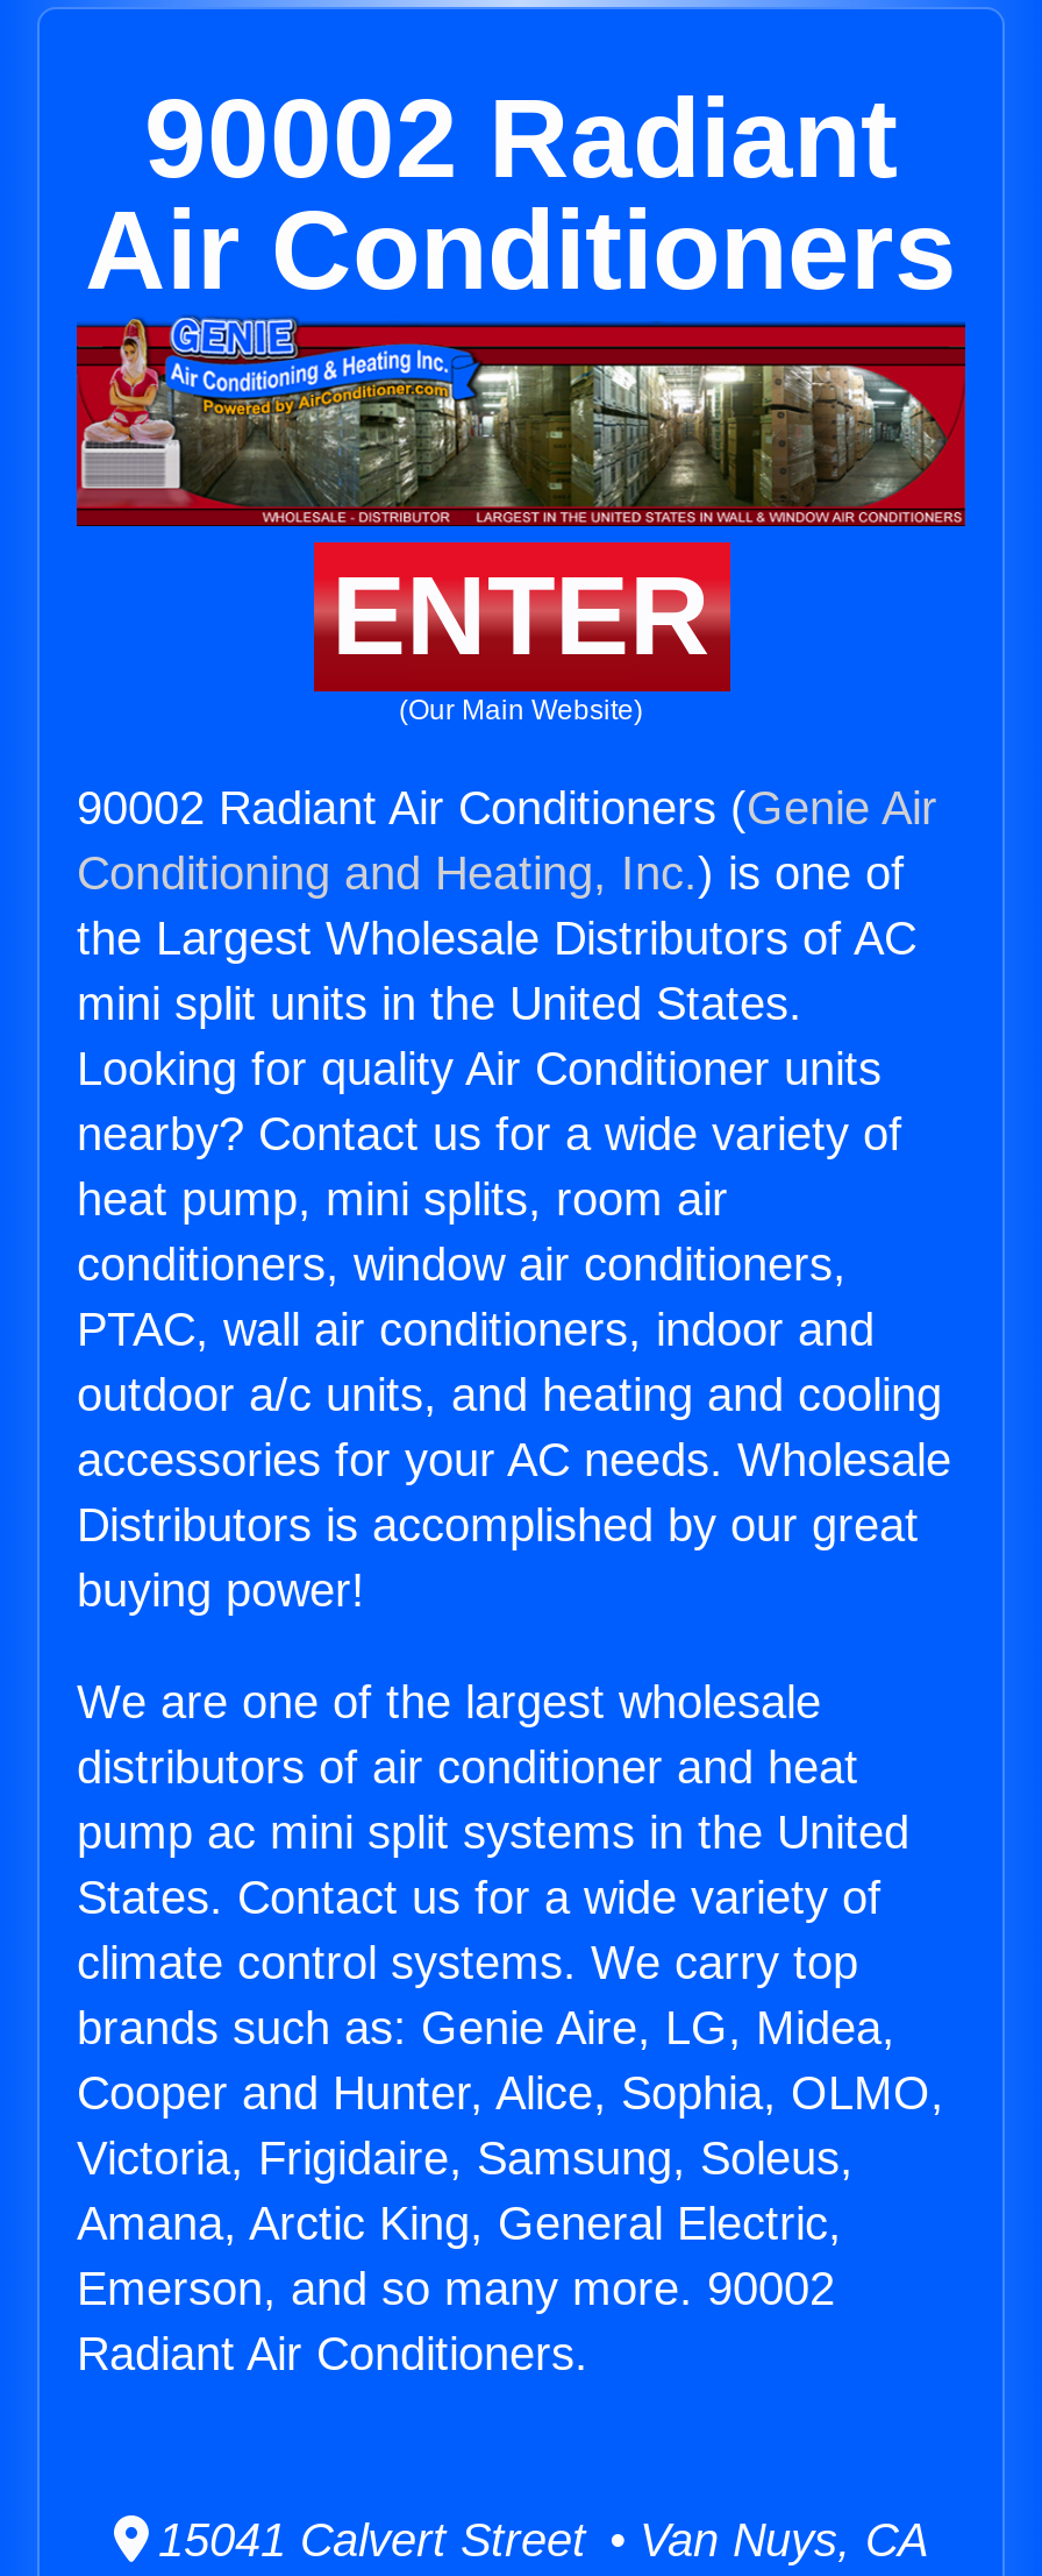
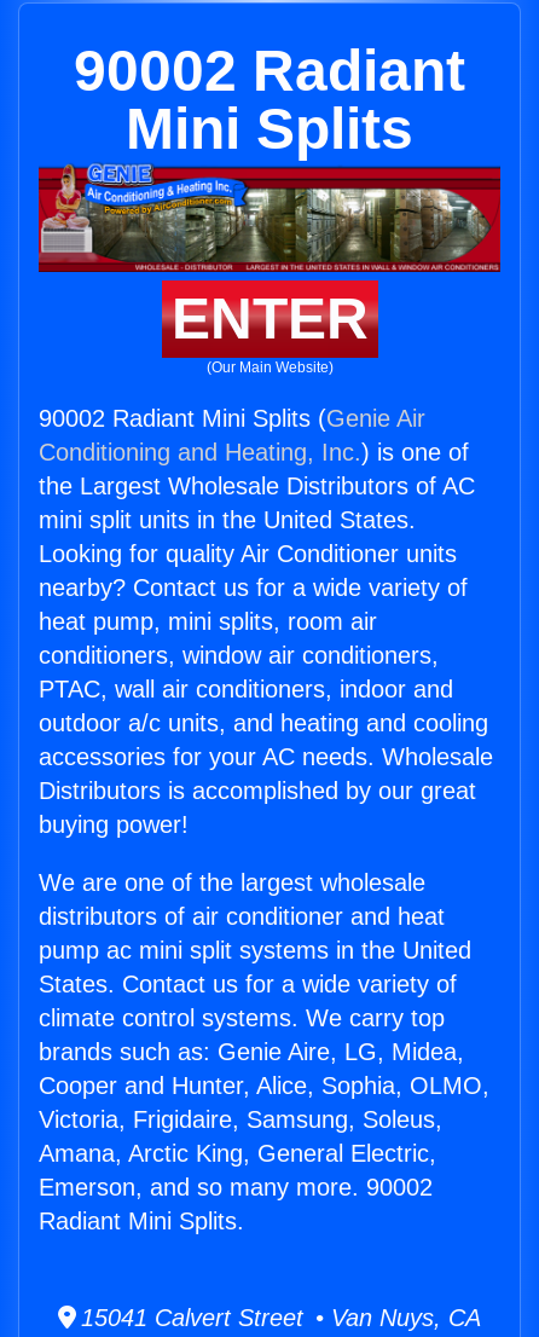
- Air Conditioners
+ Mini Splits

- 90002 Radiant Air Conditioners (Genie Air
+ 90002 Radiant Mini Splits (Genie Air

- Radiant Air Conditioners.
+ Radiant Mini Splits.
